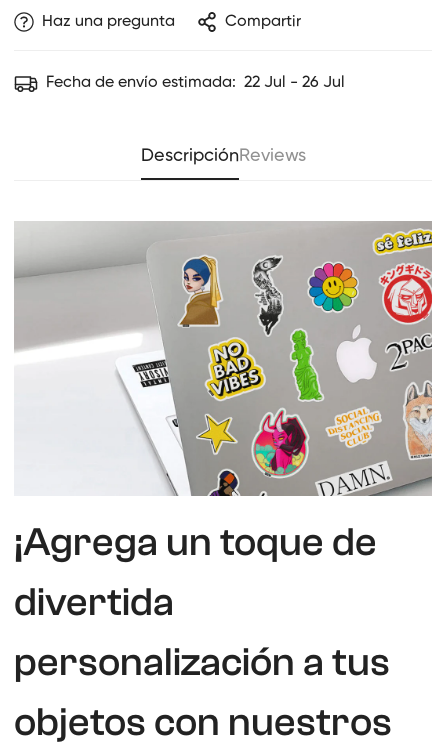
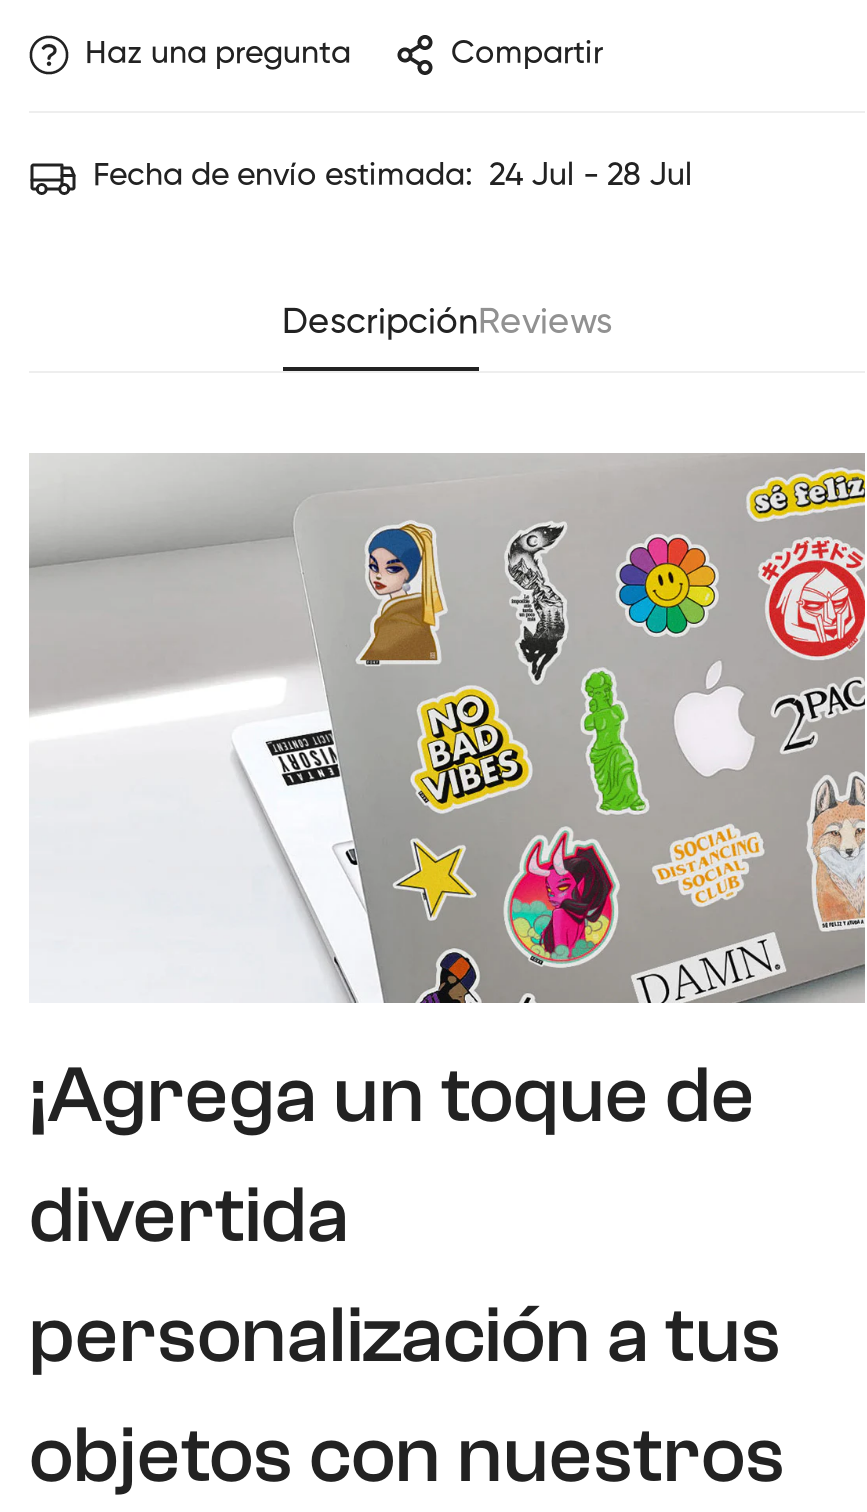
- Fecha de envío estimada: 22 Jul - 26 Jul
+ Fecha de envío estimada: 24 Jul - 28 Jul
